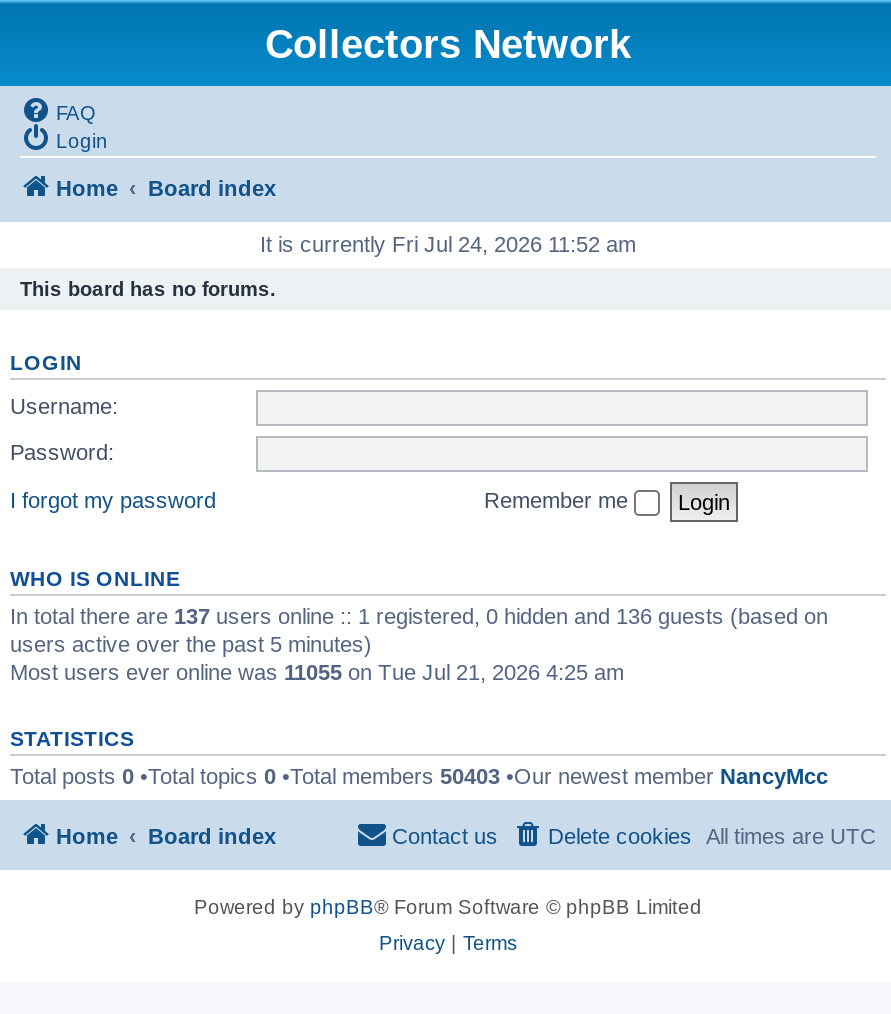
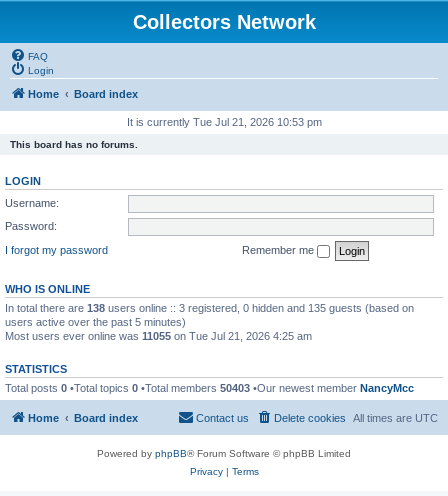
- It is currently Fri Jul 24, 2026 11:52 am
+ It is currently Tue Jul 21, 2026 10:53 pm

- In total there are 137 users online :: 1 registered, 0 hidden and 136 guests (based on
+ In total there are 138 users online :: 3 registered, 0 hidden and 135 guests (based on
